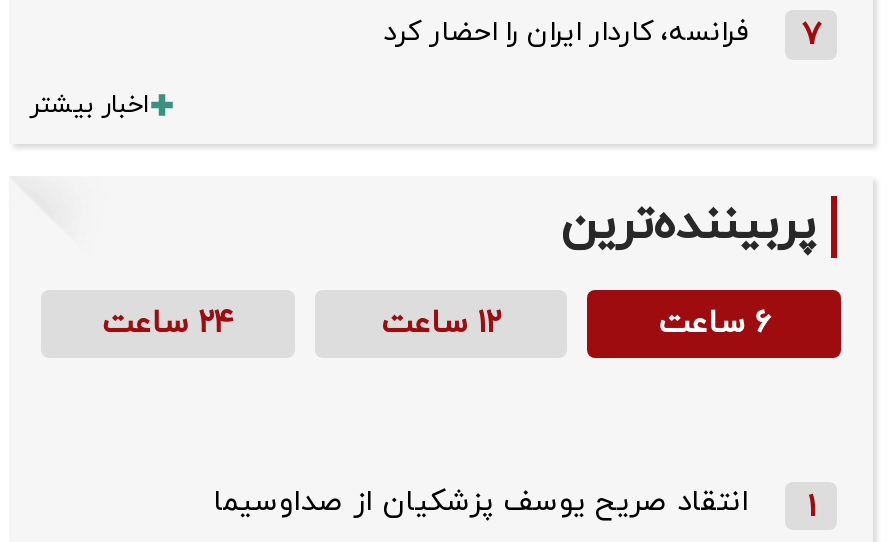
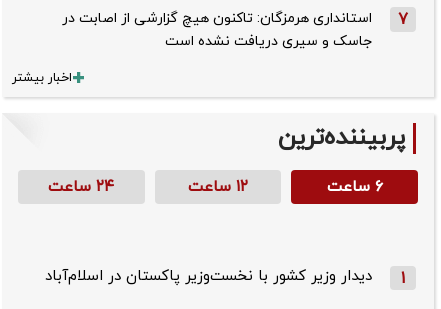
- فرانسه، کاردار ایران را احضار کرد
+ استانداری هرمزگان: تاکنون هیچ گزارشی از اصابت در
+ جاسک و سیری دریافت نشده است

- انتقاد صریح یوسف پزشکیان از صداوسیما
+ دیدار وزیر کشور با نخست‌وزیر پاکستان در اسلام‌آباد
